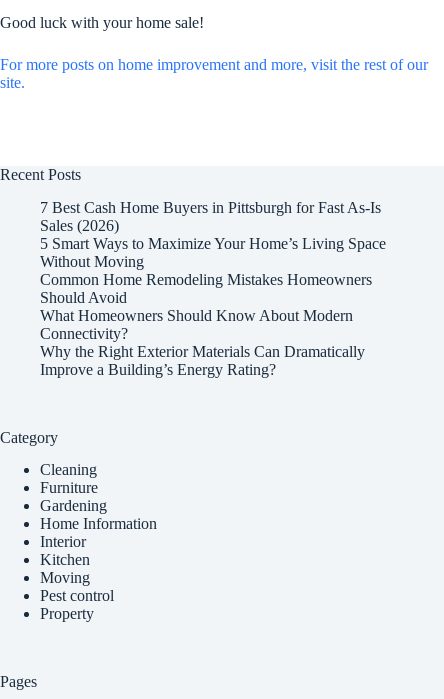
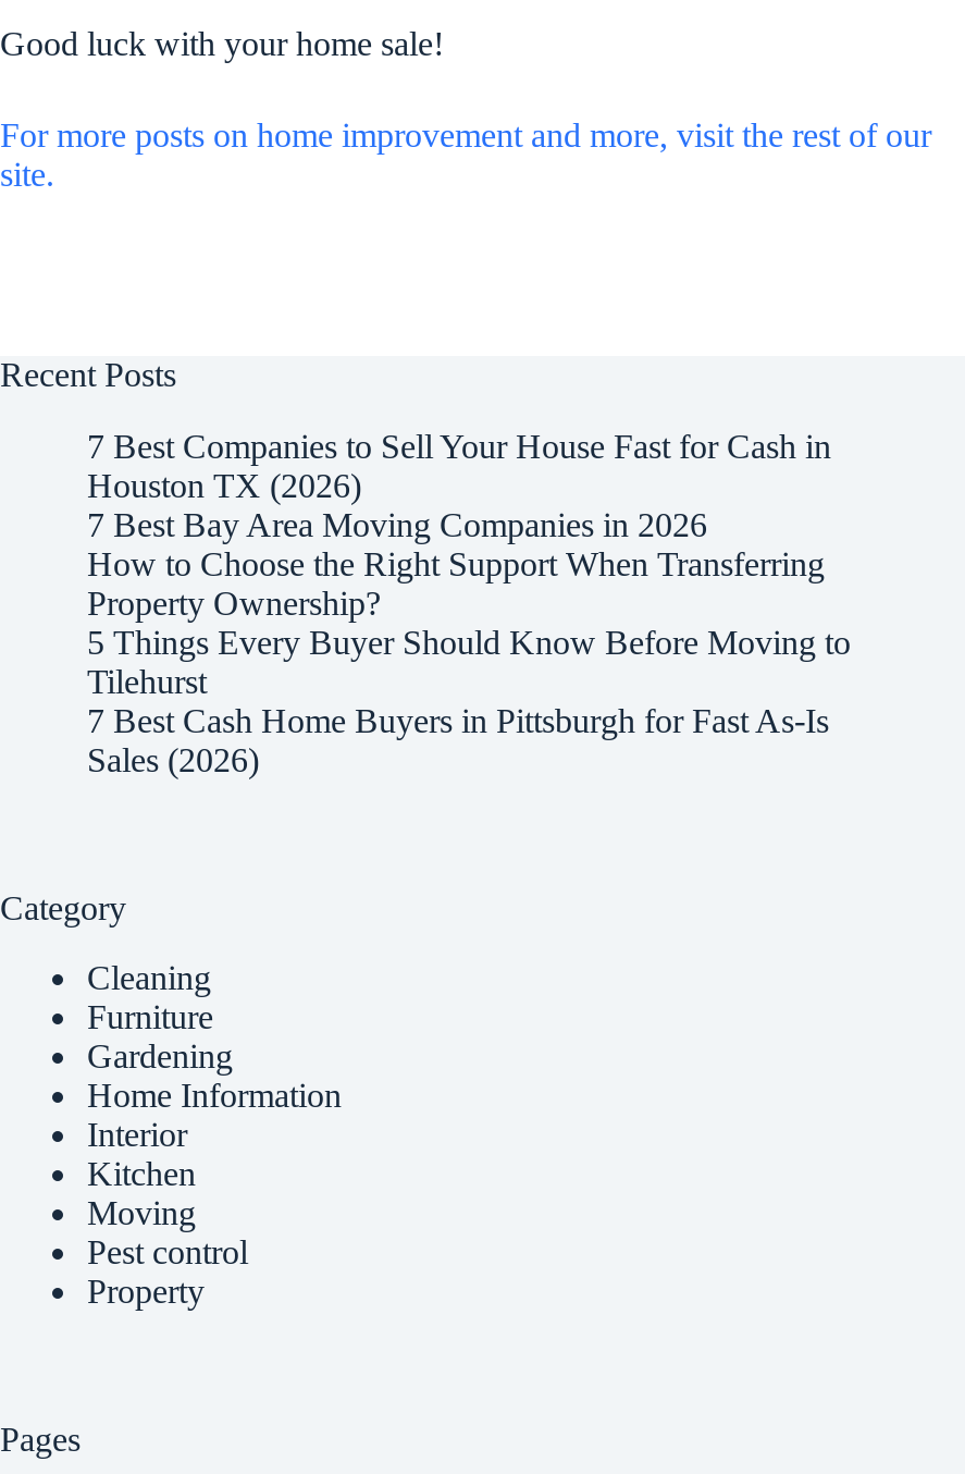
+ 7 Best Companies to Sell Your House Fast for Cash in
+ Houston TX (2026)
+ 7 Best Bay Area Moving Companies in 2026
+ How to Choose the Right Support When Transferring
+ Property Ownership?
+ 5 Things Every Buyer Should Know Before Moving to
+ Tilehurst

moved down: 7 Best Cash Home Buyers in Pittsburgh for Fast As-Is | Sales (2026)

- 5 Smart Ways to Maximize Your Home’s Living Space
- Without Moving
- Common Home Remodeling Mistakes Homeowners
- Should Avoid
- What Homeowners Should Know About Modern
- Connectivity?
- Why the Right Exterior Materials Can Dramatically
- Improve a Building’s Energy Rating?
